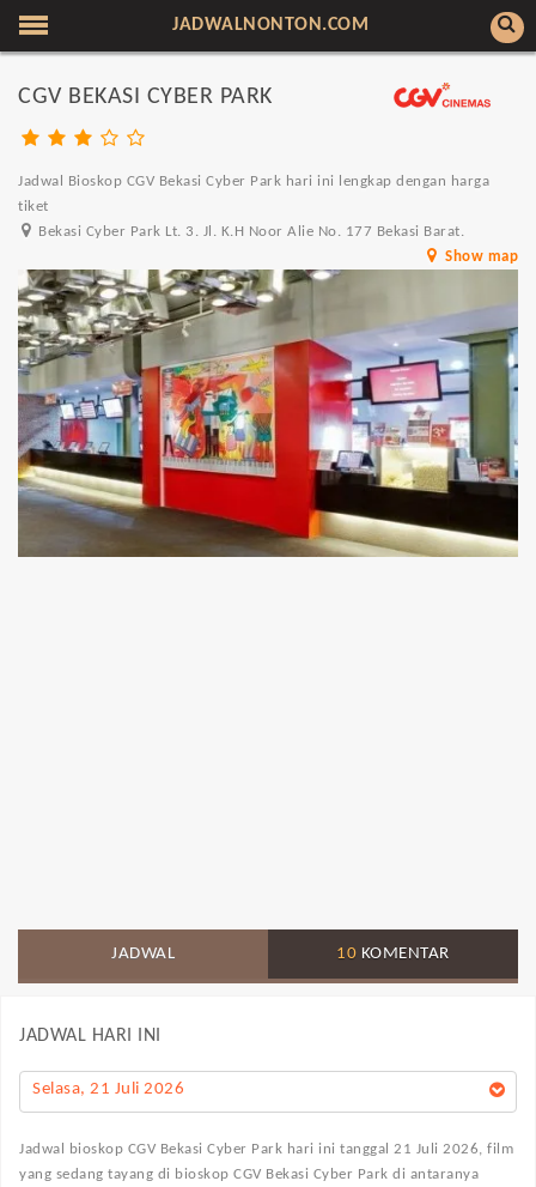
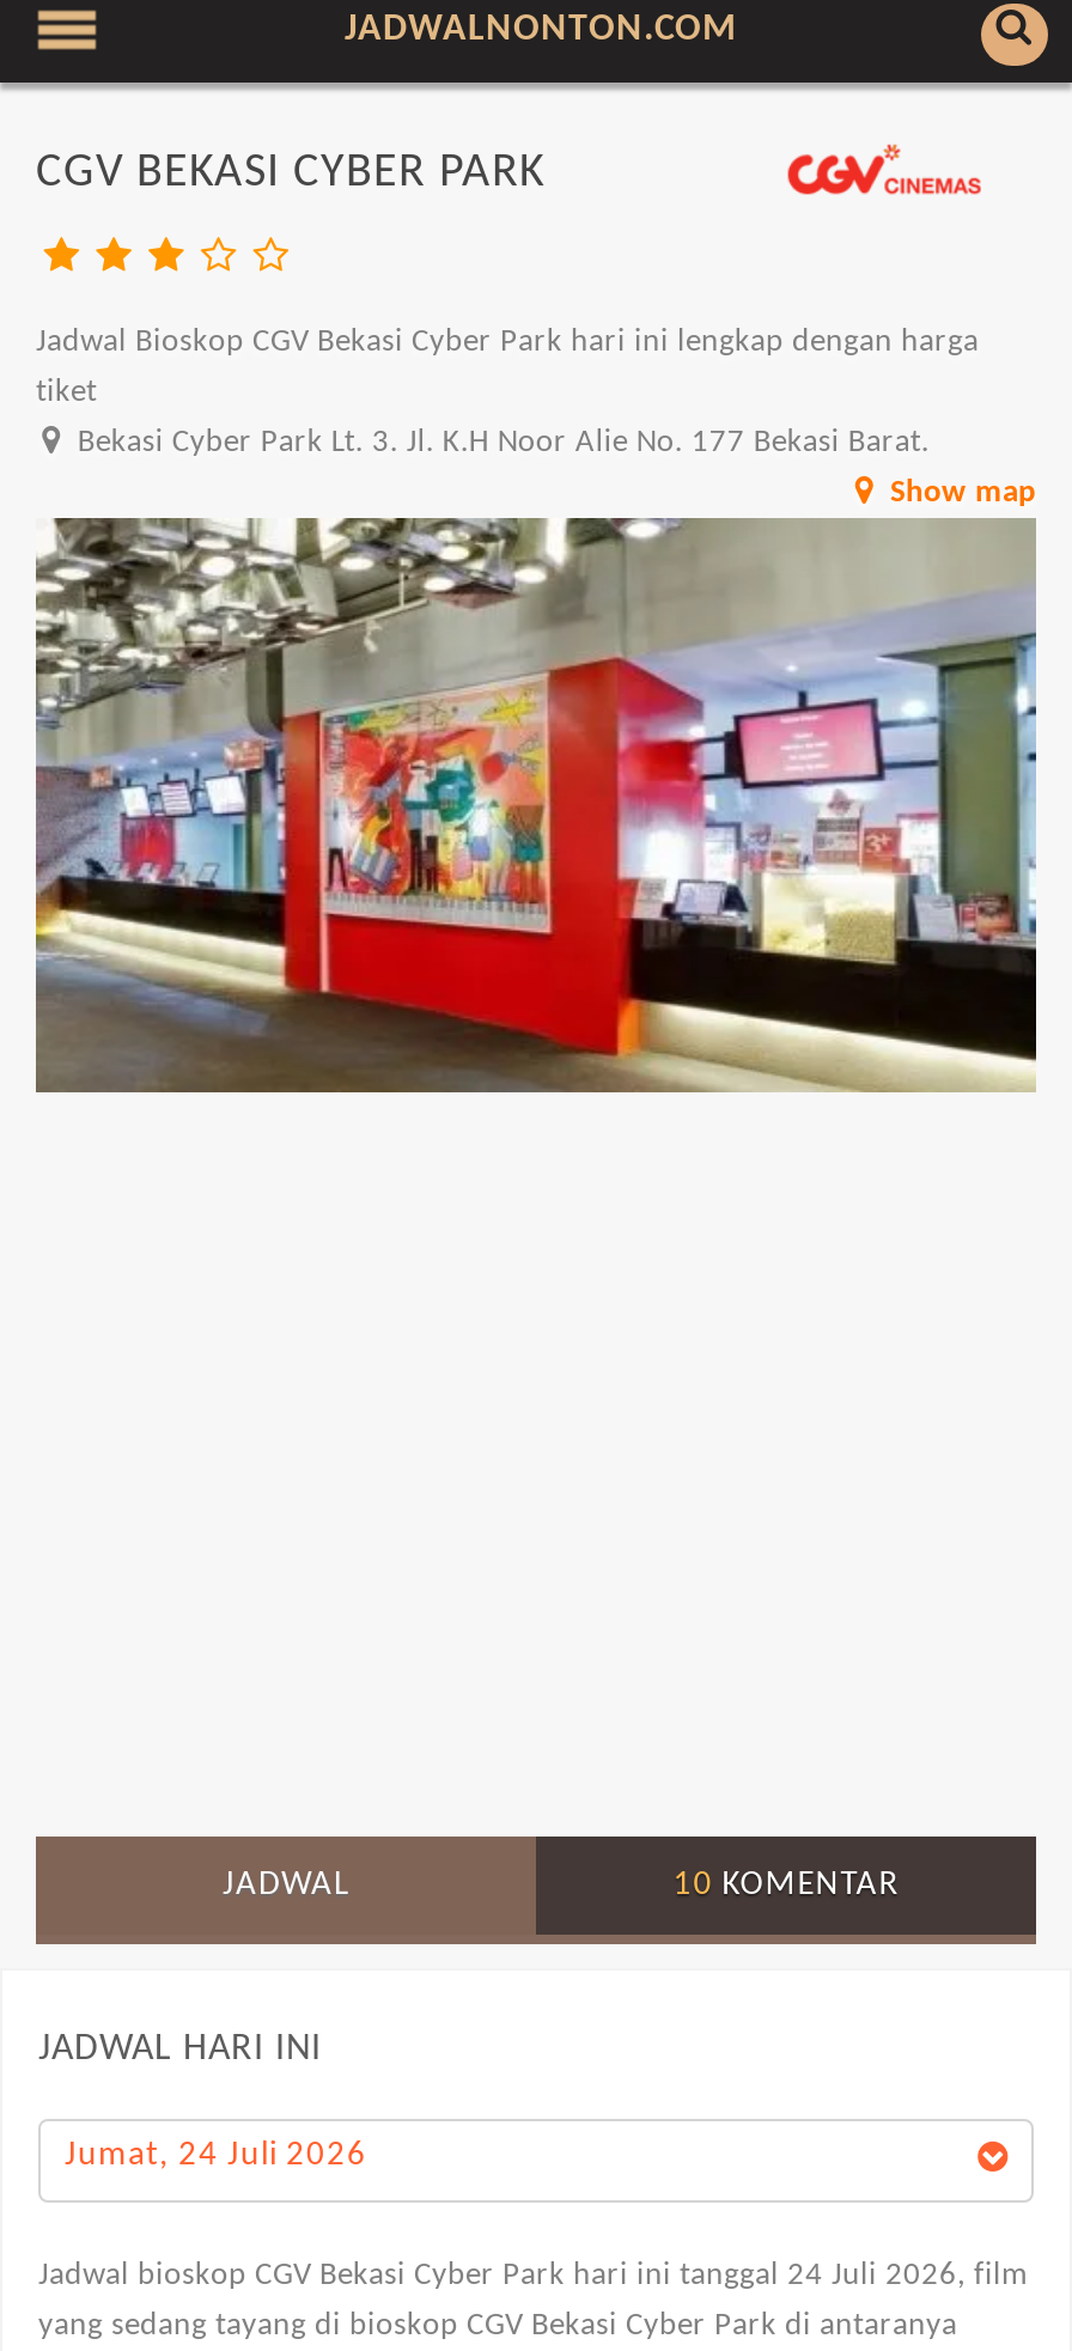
- Selasa, 21 Juli 2026
+ Jumat, 24 Juli 2026

- Jadwal bioskop CGV Bekasi Cyber Park hari ini tanggal 21 Juli 2026, film
+ Jadwal bioskop CGV Bekasi Cyber Park hari ini tanggal 24 Juli 2026, film
